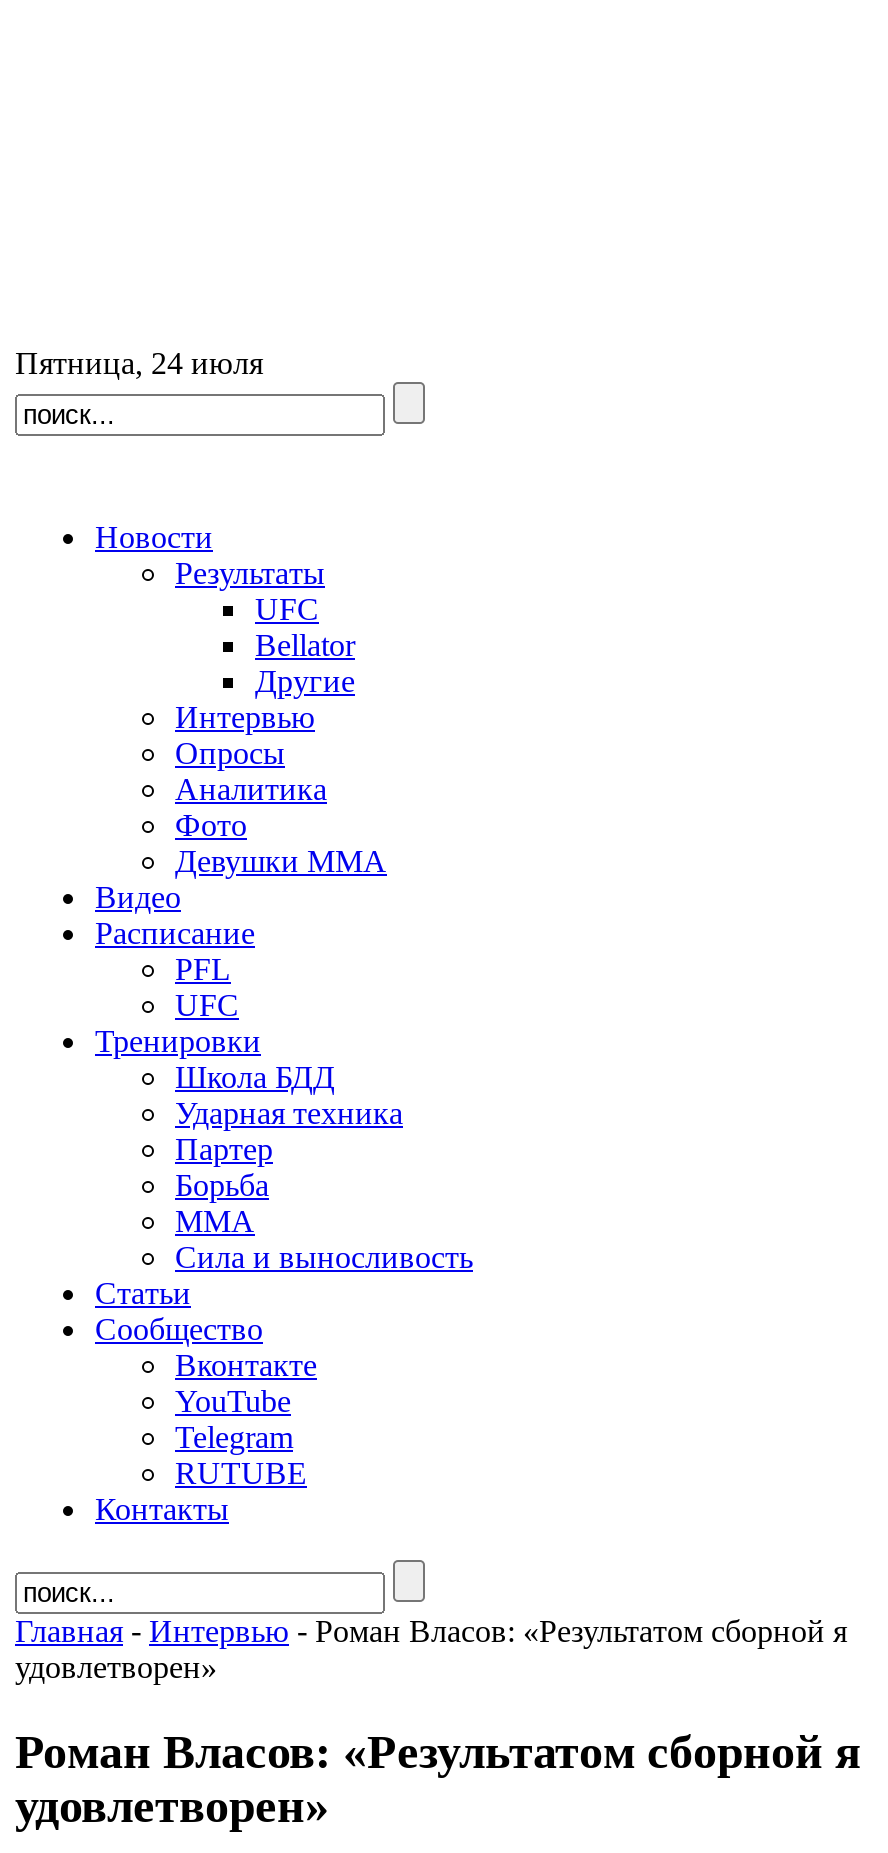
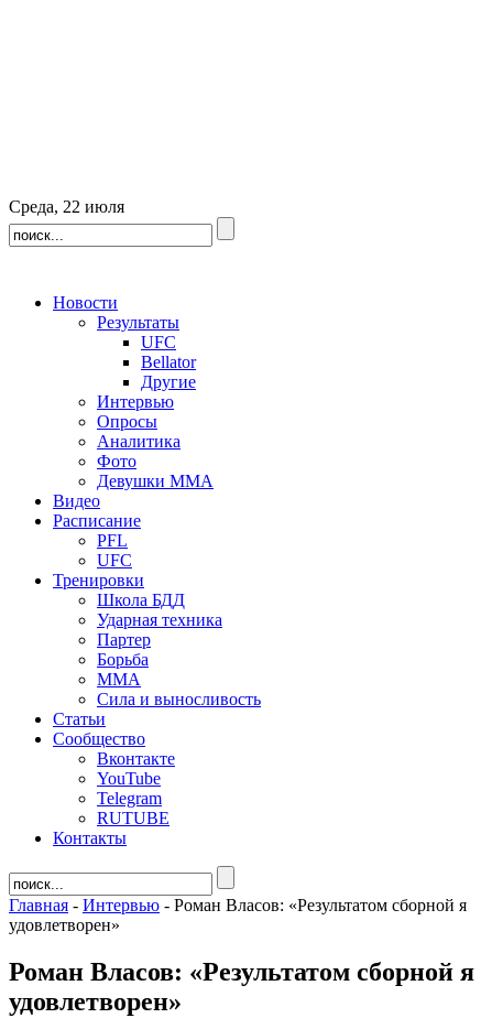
- Пятница, 24 июля
+ Среда, 22 июля
